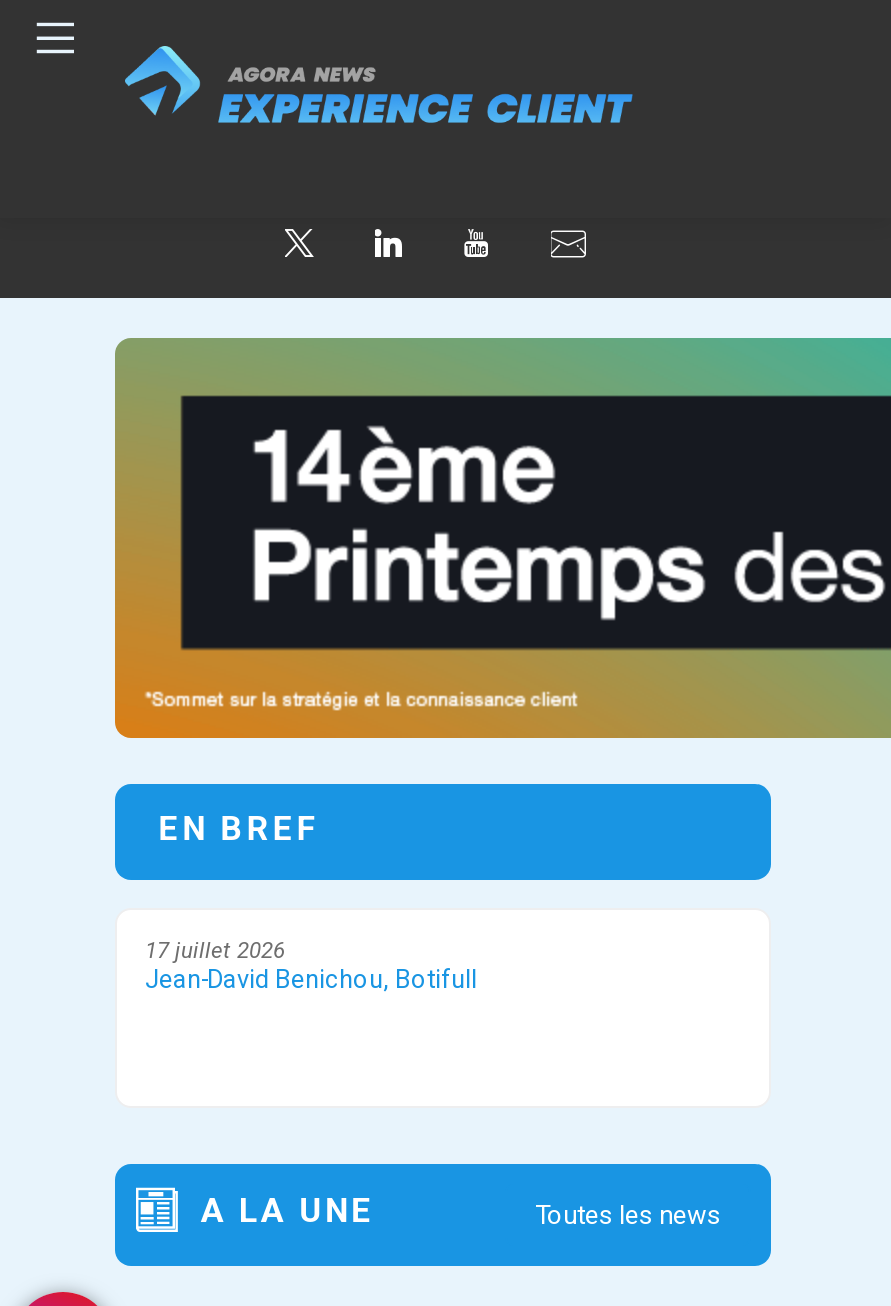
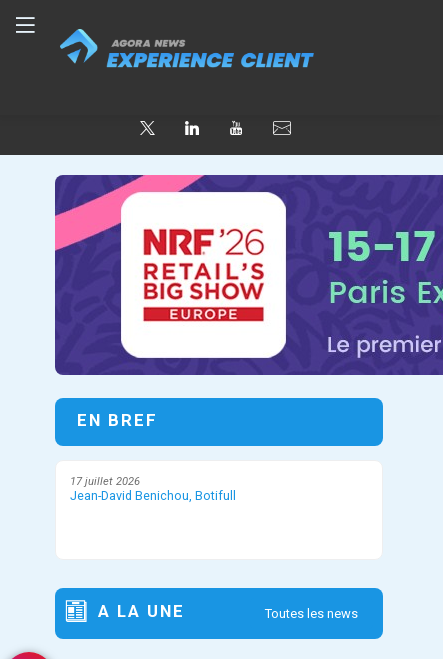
- [image]
+ [image]
